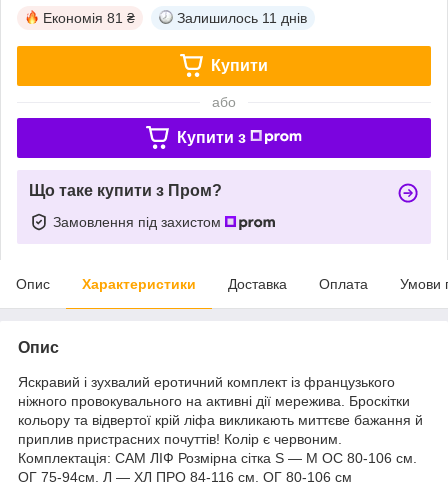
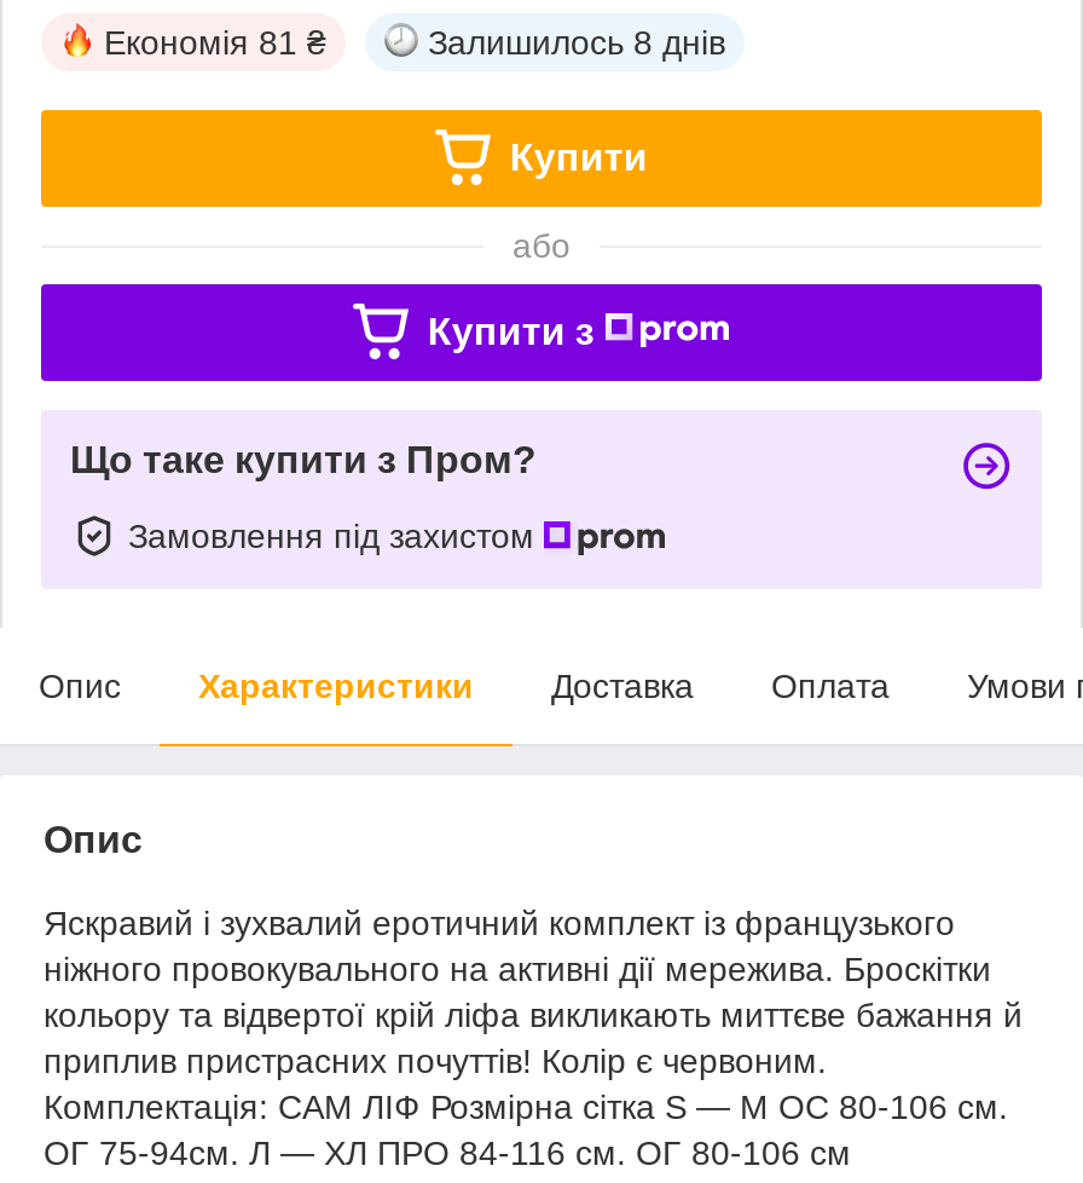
- Залишилось 11 днів
+ Залишилось 8 днів
